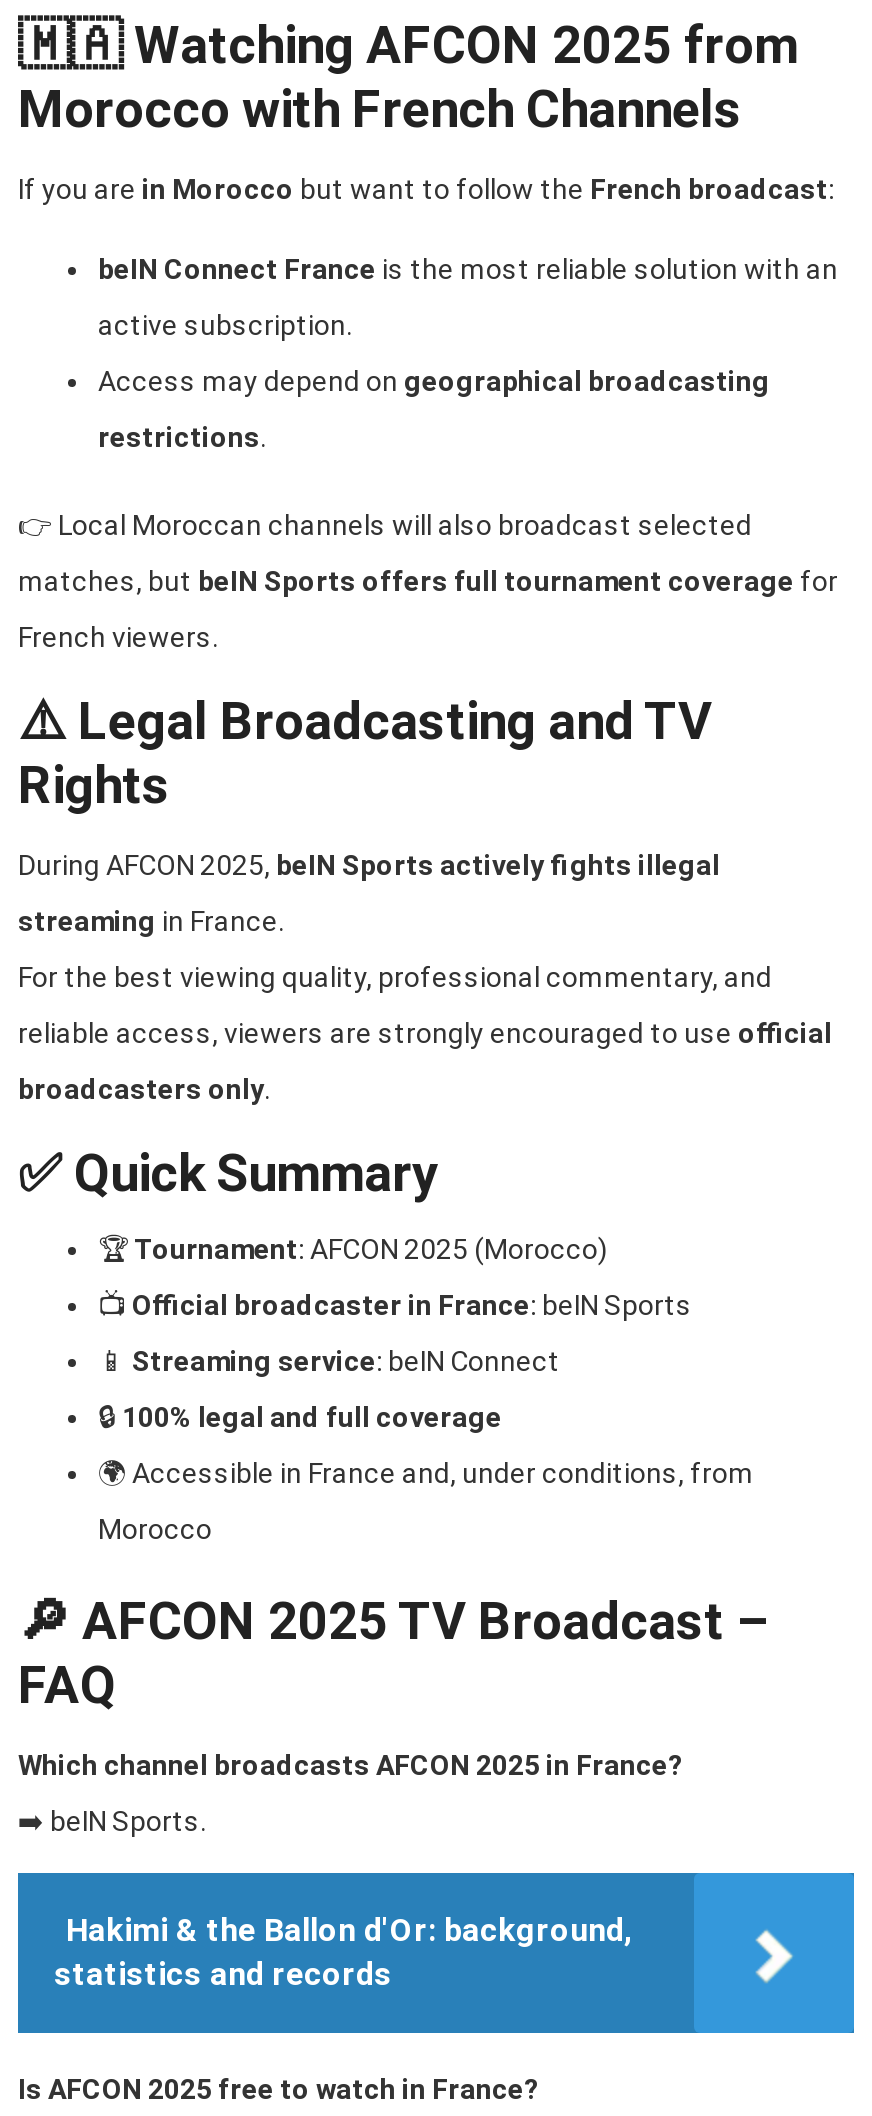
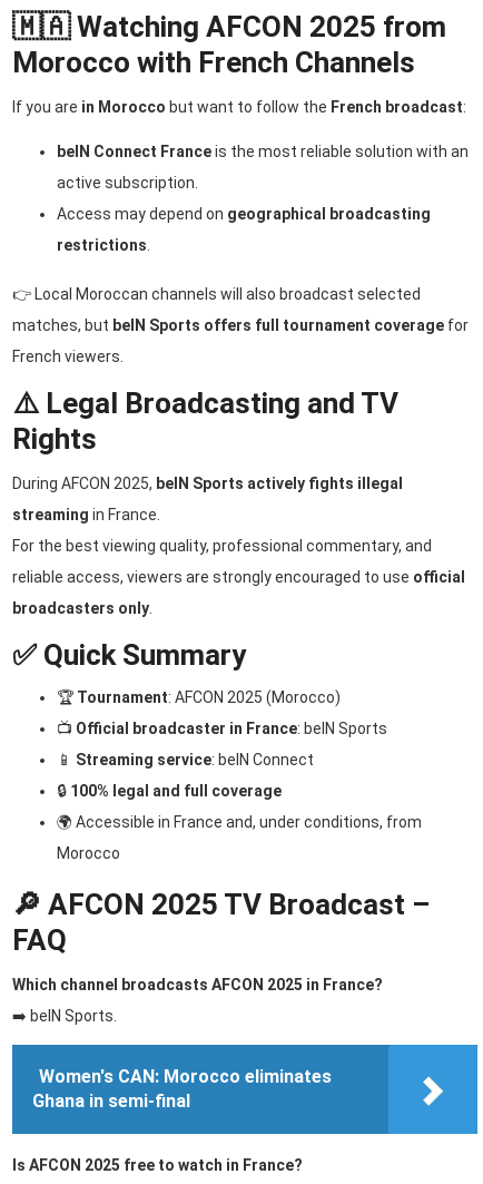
- Hakimi & the Ballon d'Or: background,
- statistics and records
+ Women's CAN: Morocco eliminates
+ Ghana in semi-final
